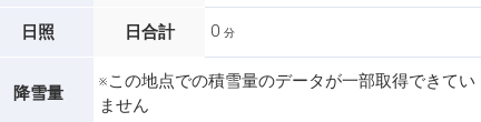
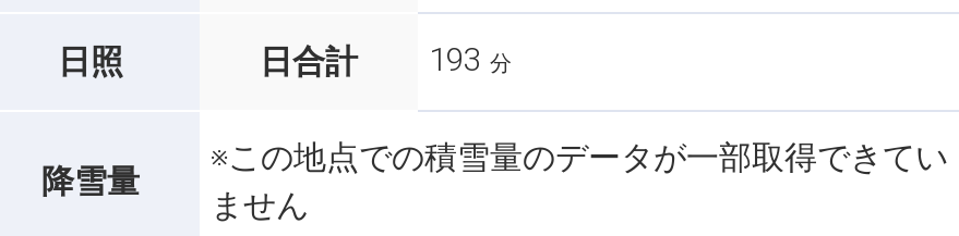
- 日合計 0分
+ 日合計 193分
